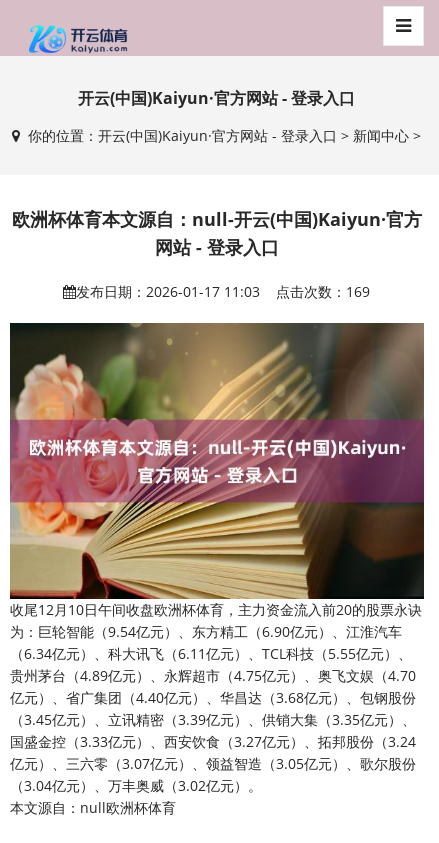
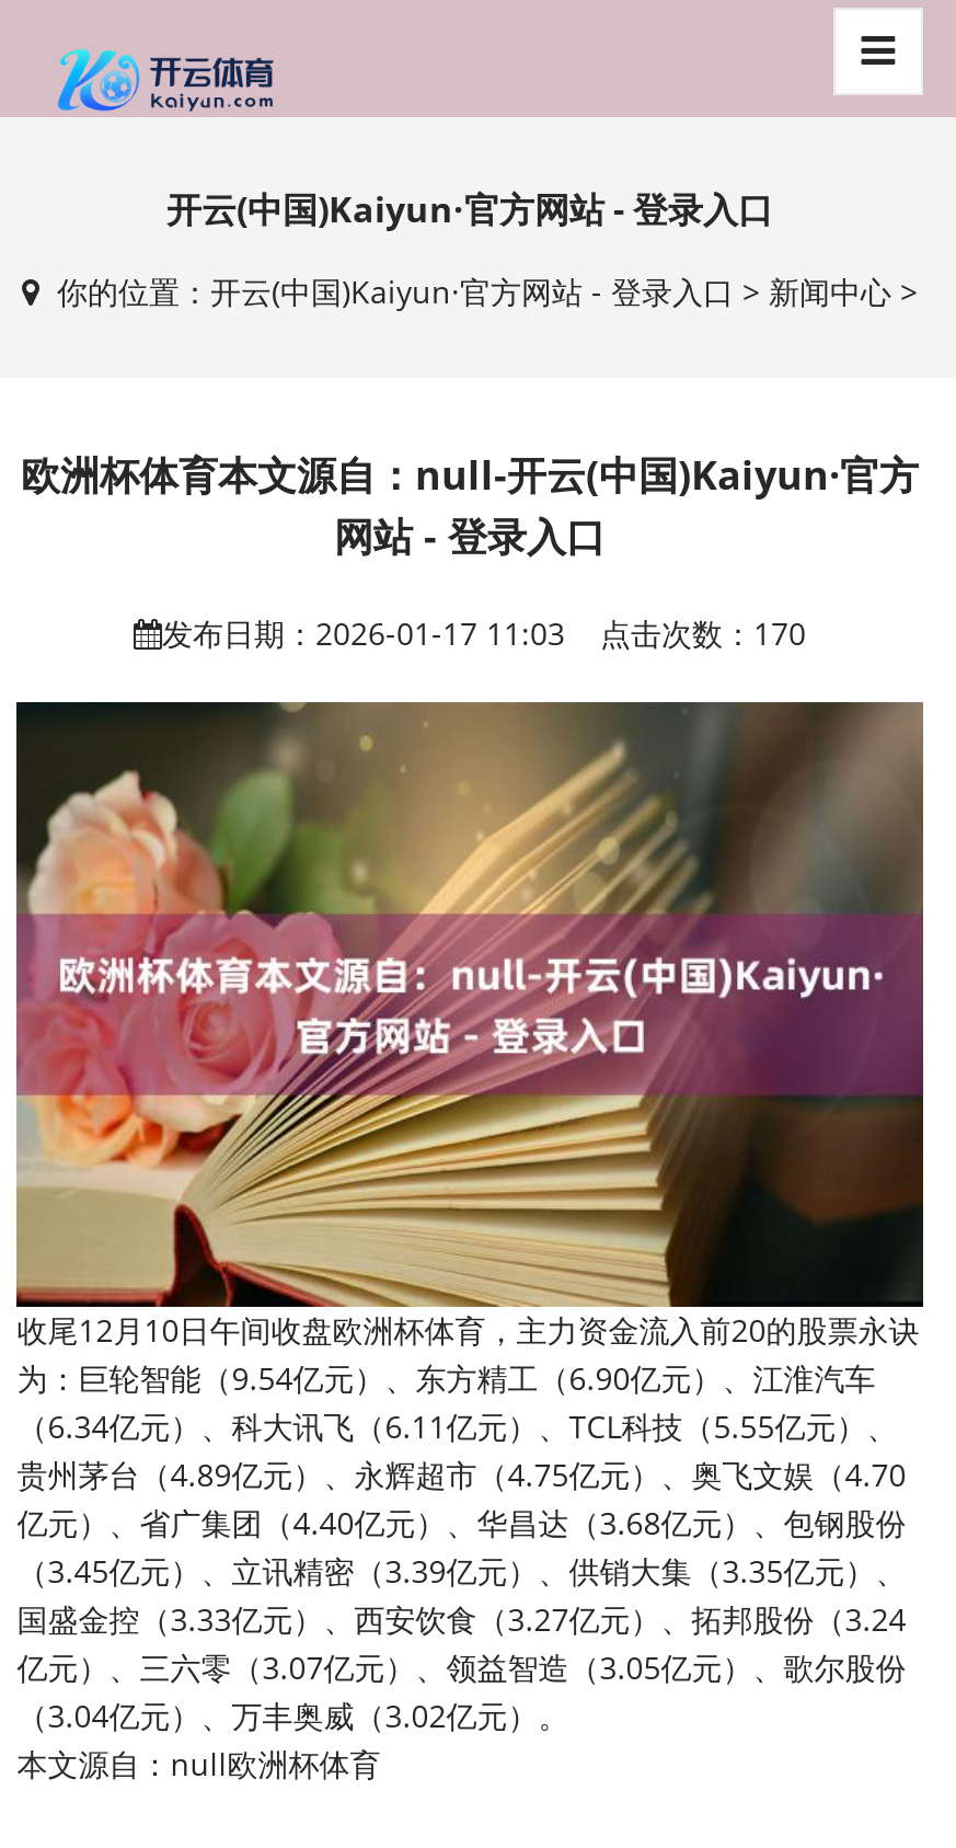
- 发布日期：2026-01-17 11:03 点击次数：169
+ 发布日期：2026-01-17 11:03 点击次数：170
